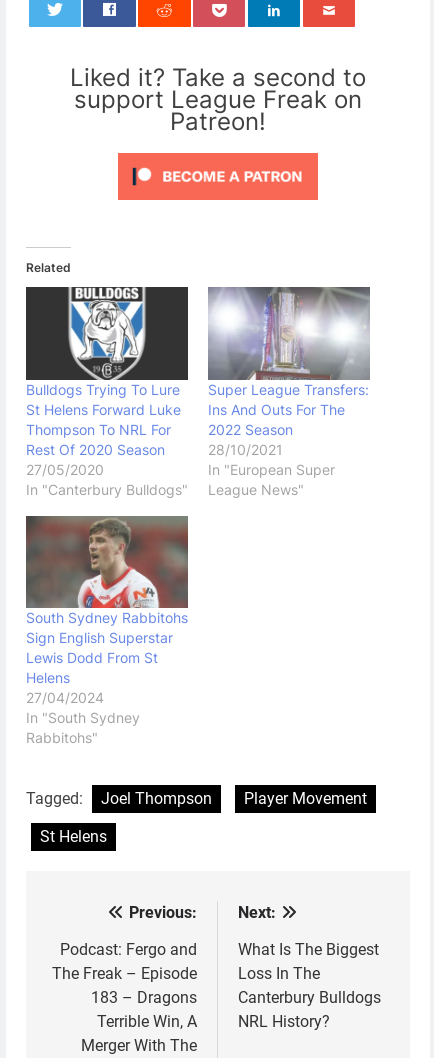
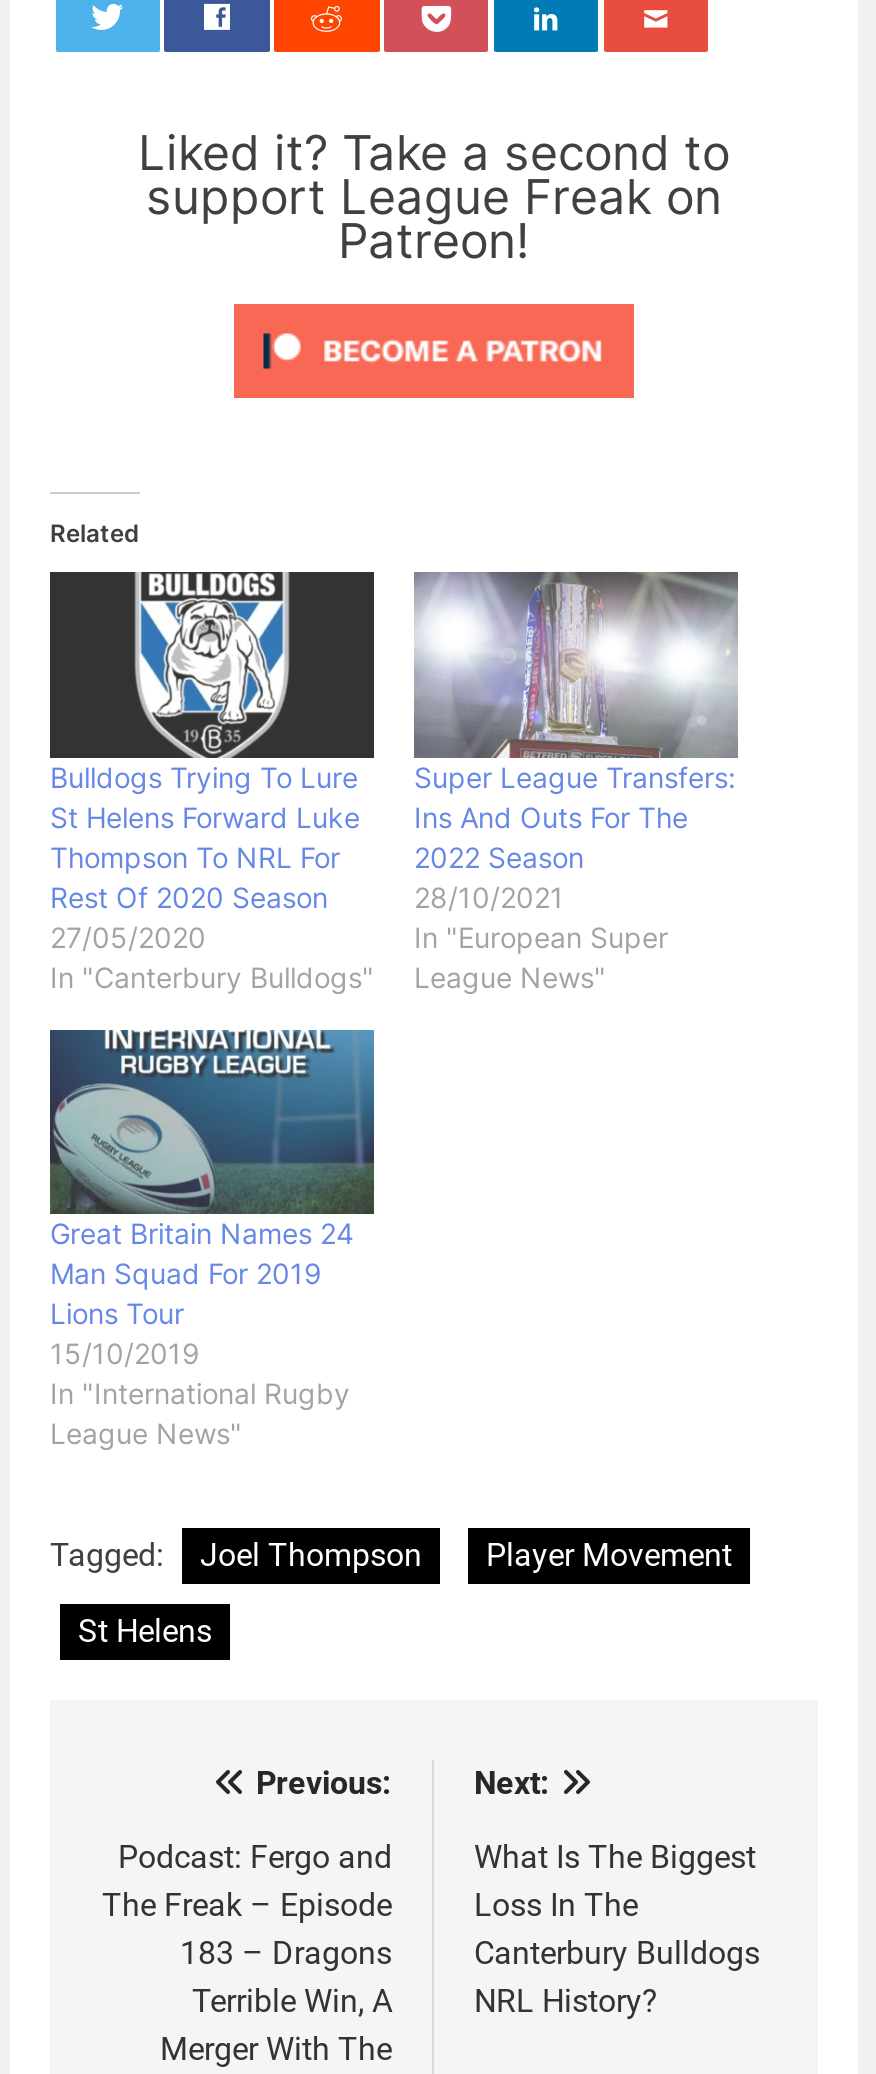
- [image]
- South Sydney Rabbitohs
- Sign English Superstar
- Lewis Dodd From St
- Helens
- 27/04/2024
- In "South Sydney
- Rabbitohs"
+ [image]
+ Great Britain Names 24
+ Man Squad For 2019
+ Lions Tour
+ 15/10/2019
+ In "International Rugby
+ League News"
